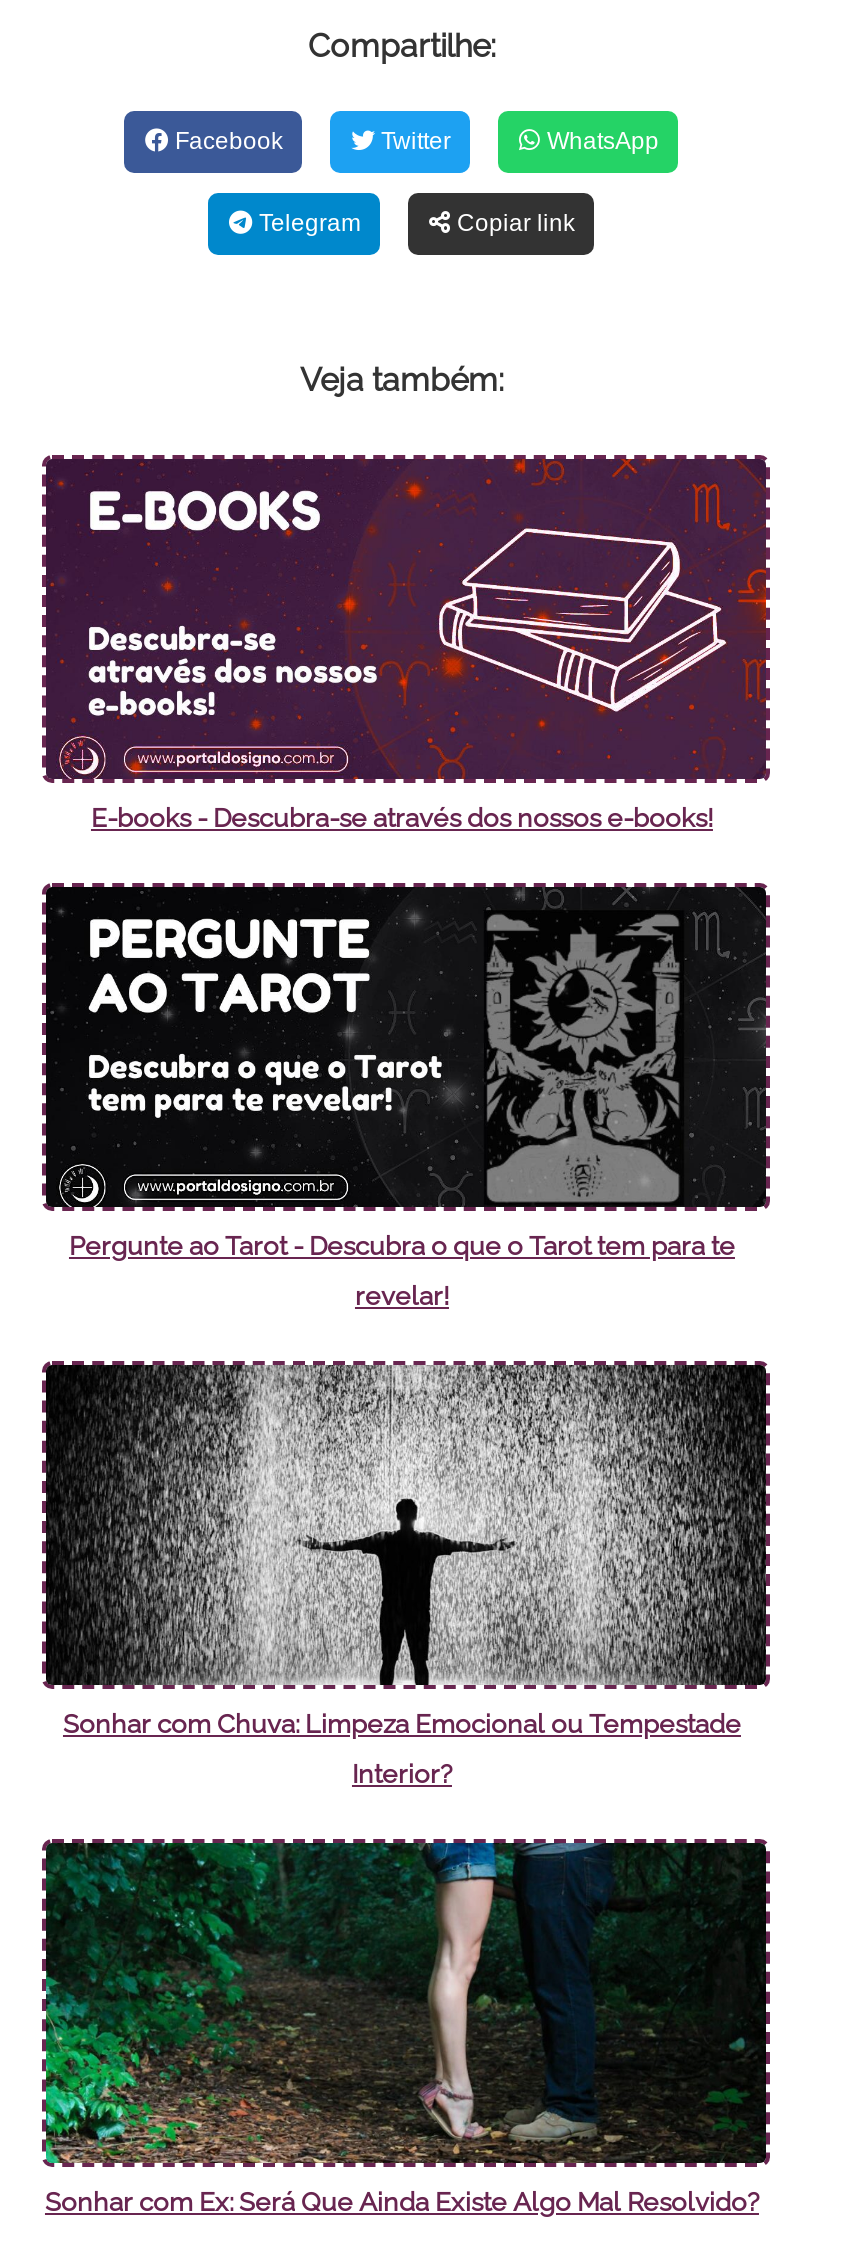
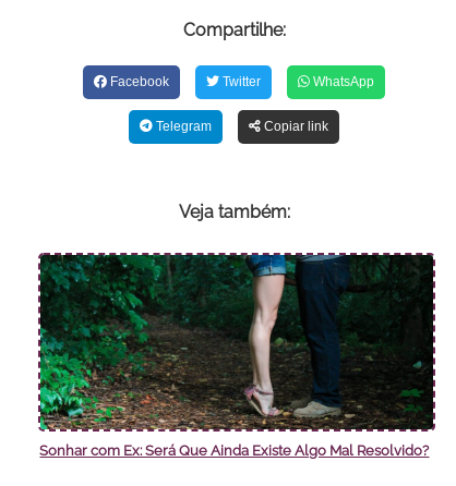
- [image]
- E-books - Descubra-se através dos nossos e-books!

- [image]
- Pergunte ao Tarot - Descubra o que o Tarot tem para te
- revelar!

- [image]
- Sonhar com Chuva: Limpeza Emocional ou Tempestade
- Interior?
